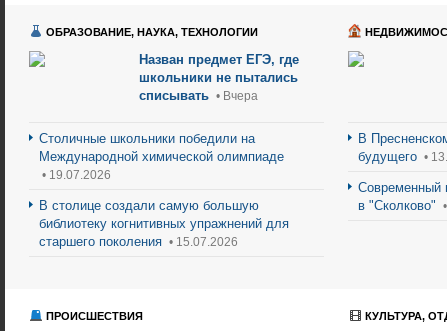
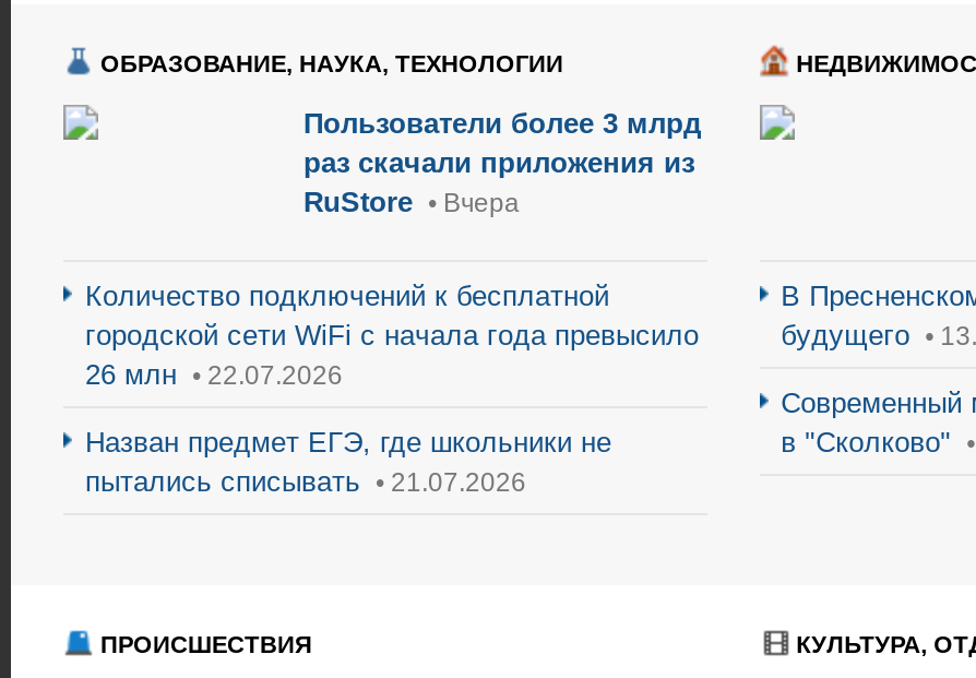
- Назван предмет ЕГЭ, где
- школьники не пытались
- списывать • Вчера
+ Пользователи более 3 млрд
+ раз скачали приложения из
+ RuStore • Вчера

- Столичные школьники победили на
- Международной химической олимпиаде
- • 19.07.2026
+ Количество подключений к бесплатной
+ городской сети WiFi с начала года превысило
+ 26 млн • 22.07.2026

- В столице создали самую большую
- библиотеку когнитивных упражнений для
- старшего поколения • 15.07.2026
+ Назван предмет ЕГЭ, где школьники не
+ пытались списывать • 21.07.2026
